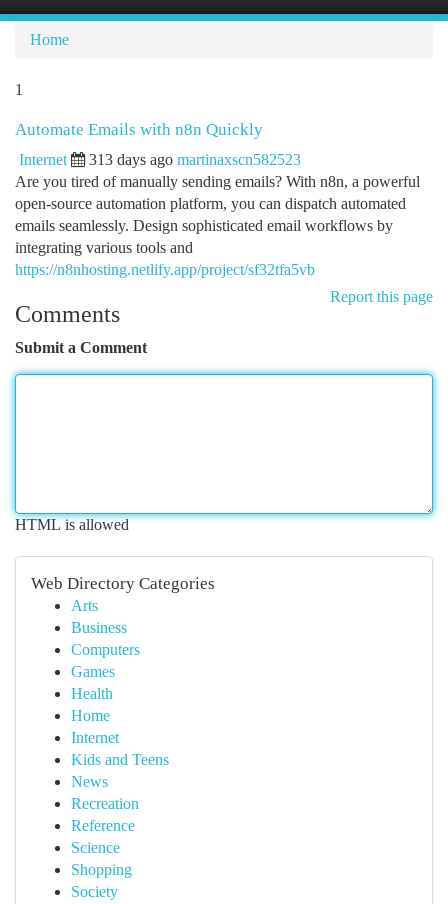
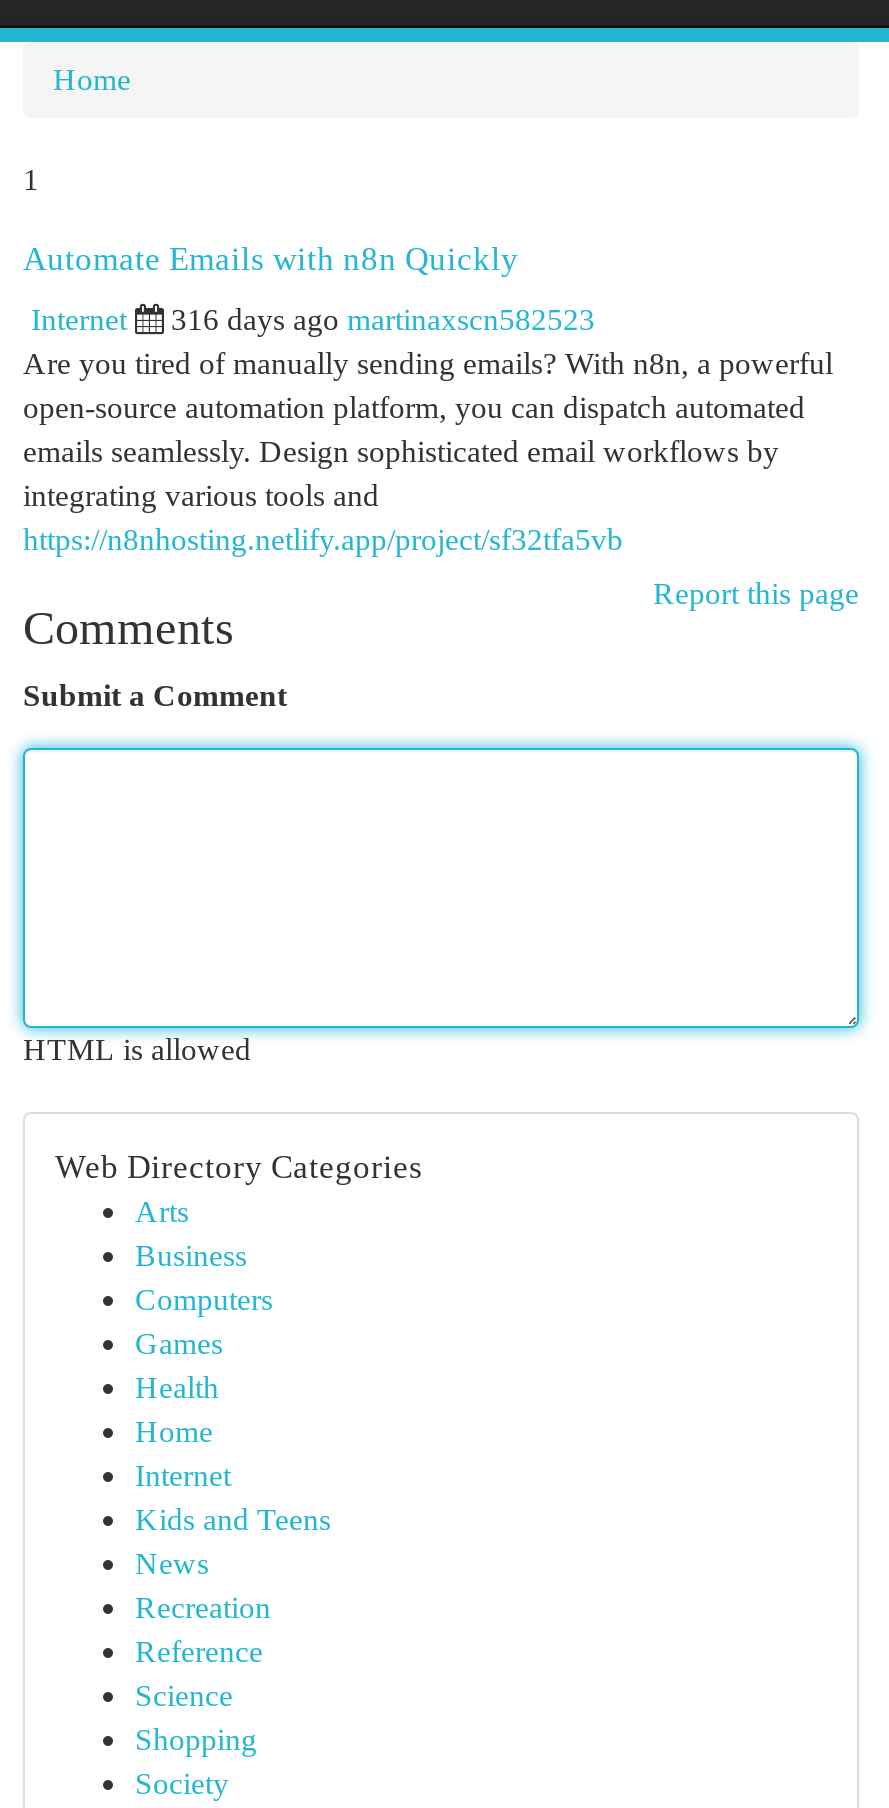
- 313 days ago martinaxscn582523
+ 316 days ago martinaxscn582523
